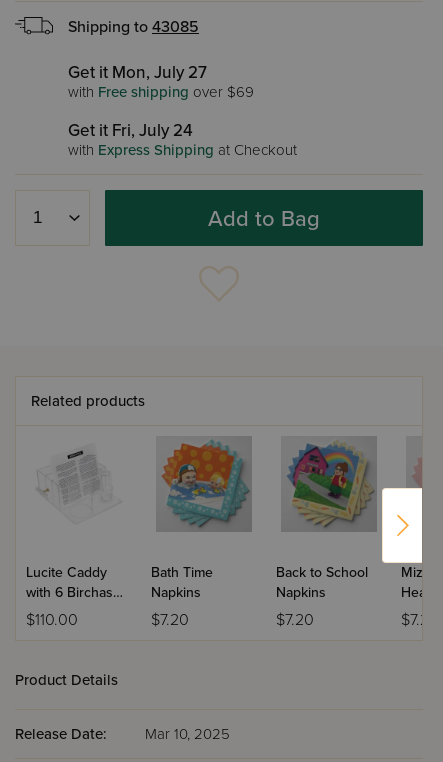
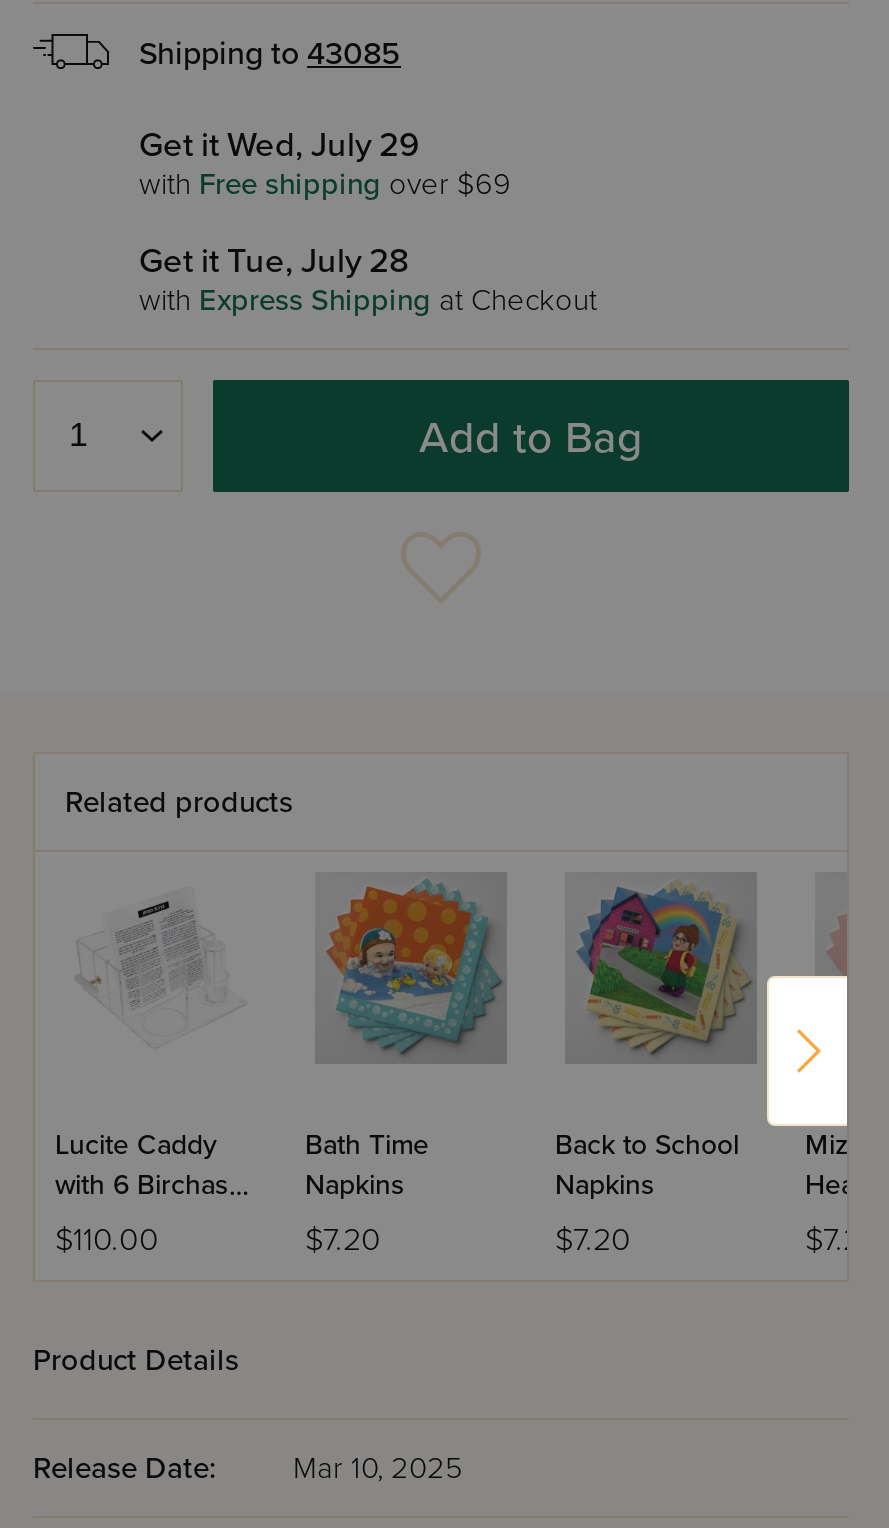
- Get it Mon, July 27
+ Get it Wed, July 29

- Get it Fri, July 24
+ Get it Tue, July 28
